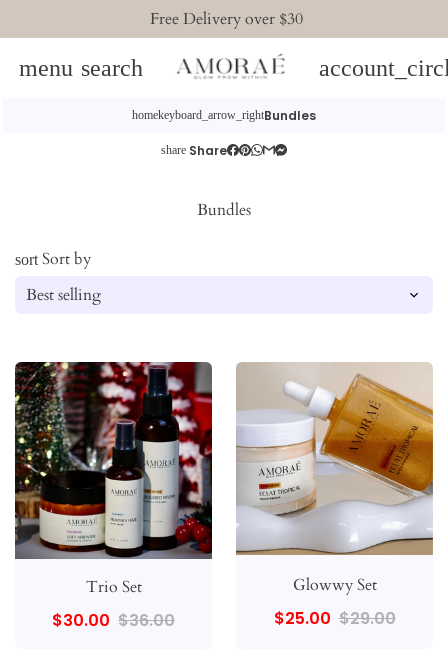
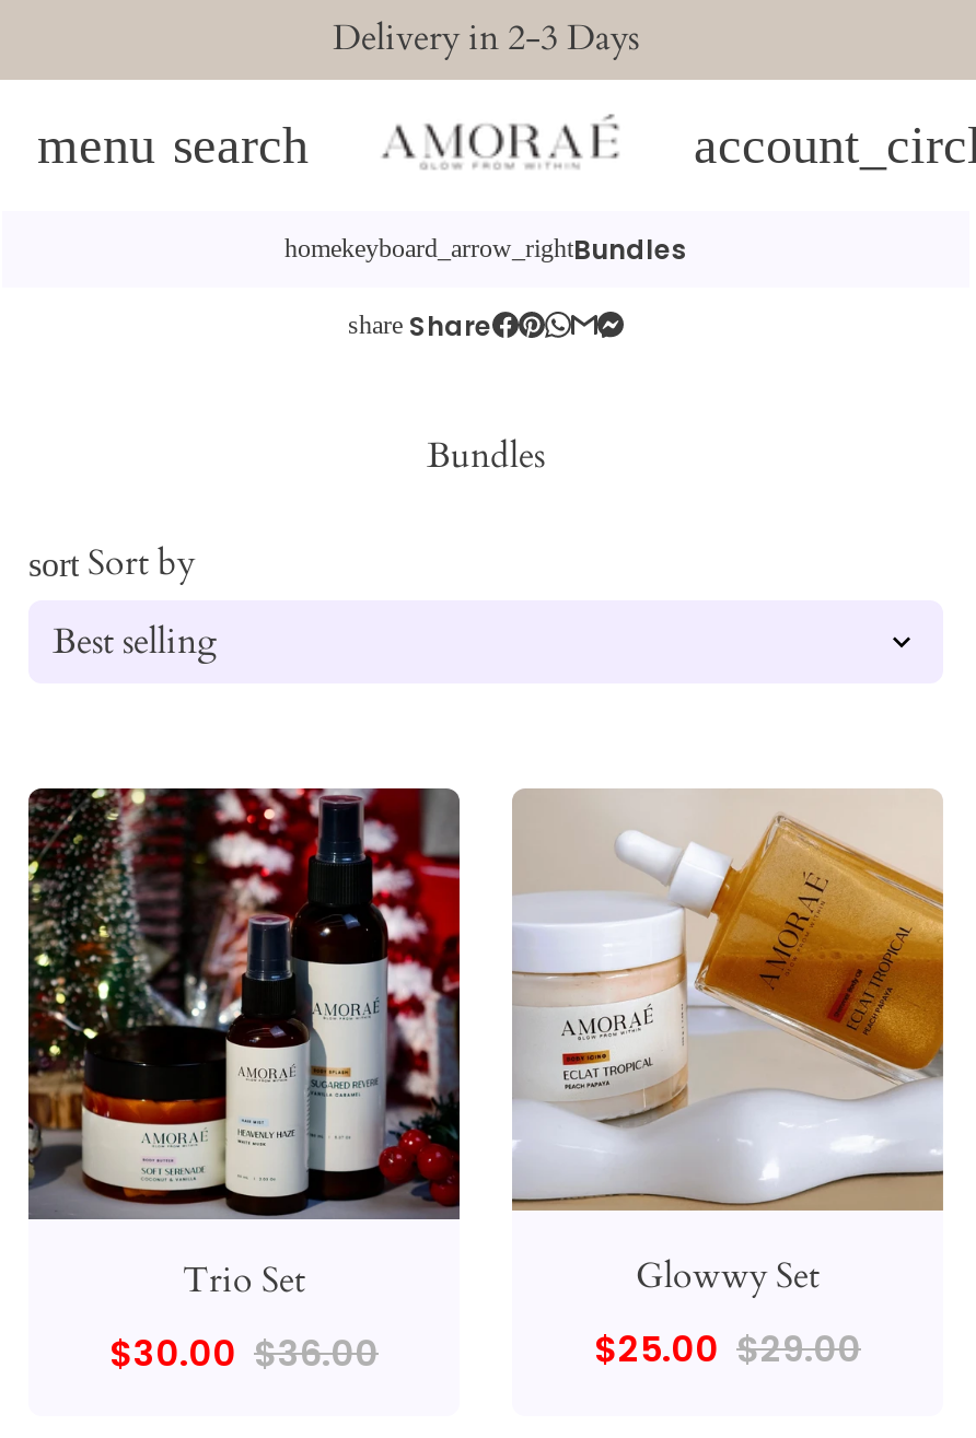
- Free Delivery over $30
+ Delivery in 2-3 Days
